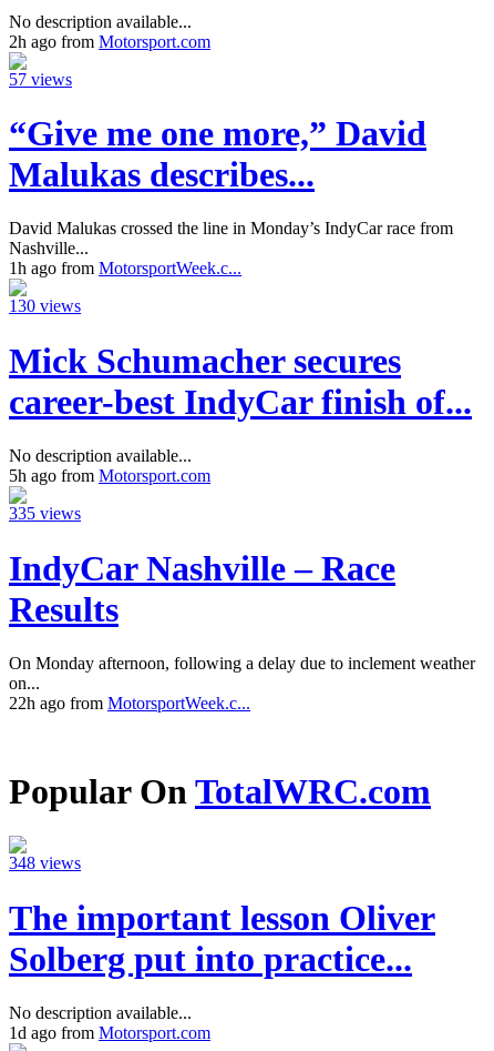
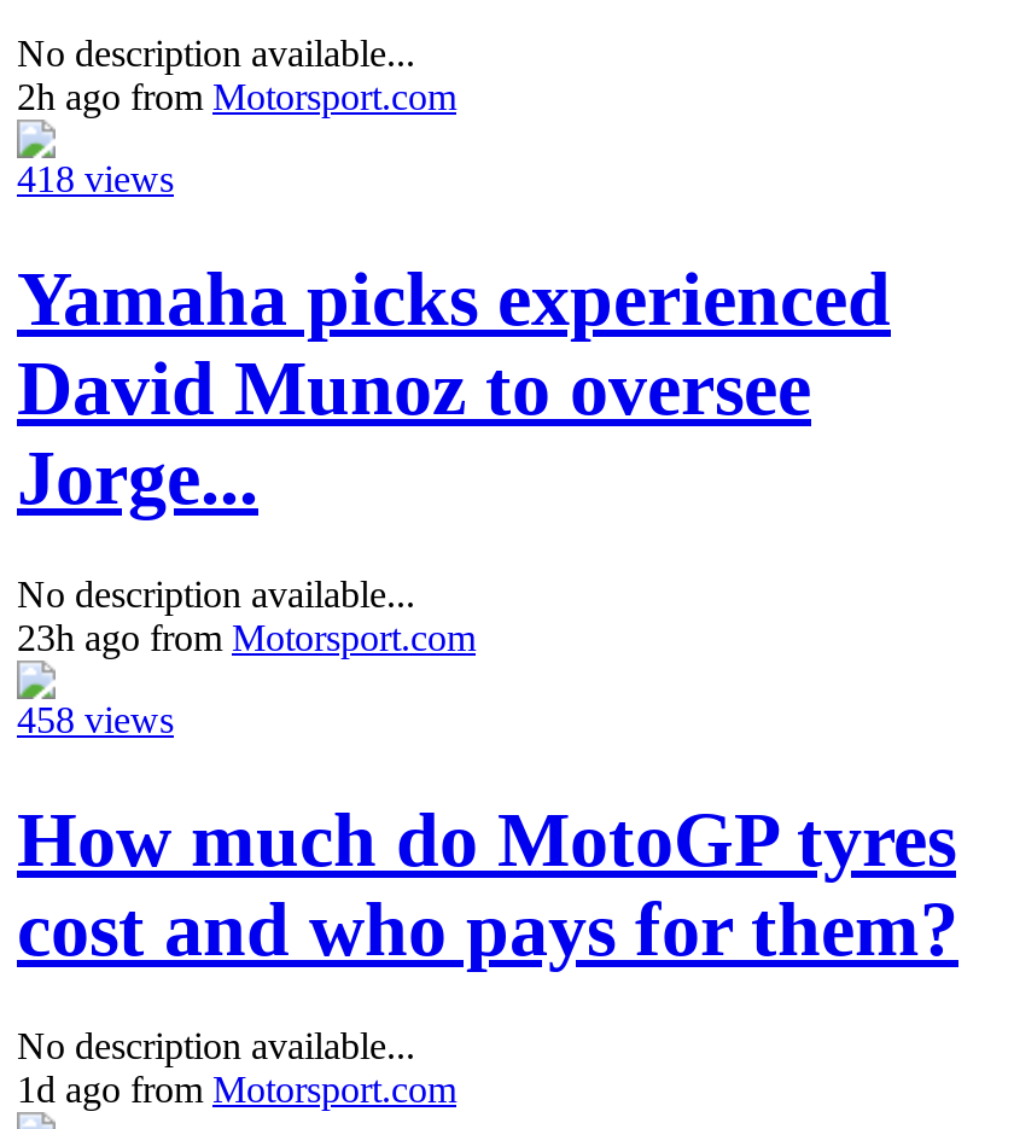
- 57 views
- “Give me one more,” David
- Malukas describes...
- David Malukas crossed the line in Monday’s IndyCar race from
- Nashville...
- 1h ago from MotorsportWeek.c...
- 130 views
- Mick Schumacher secures
- career-best IndyCar finish of...
+ 418 views
+ Yamaha picks experienced
+ David Munoz to oversee
+ Jorge...

- 5h ago from Motorsport.com
- 335 views
- IndyCar Nashville – Race
- Results
- On Monday afternoon, following a delay due to inclement weather
- on...
- 22h ago from MotorsportWeek.c...
- Popular On TotalWRC.com
- 348 views
- The important lesson Oliver
- Solberg put into practice...
+ 23h ago from Motorsport.com
+ 458 views
+ How much do MotoGP tyres
+ cost and who pays for them?
